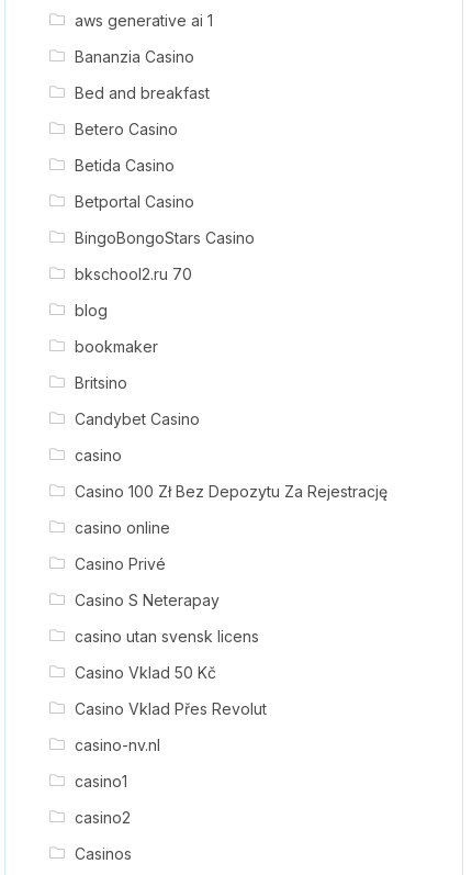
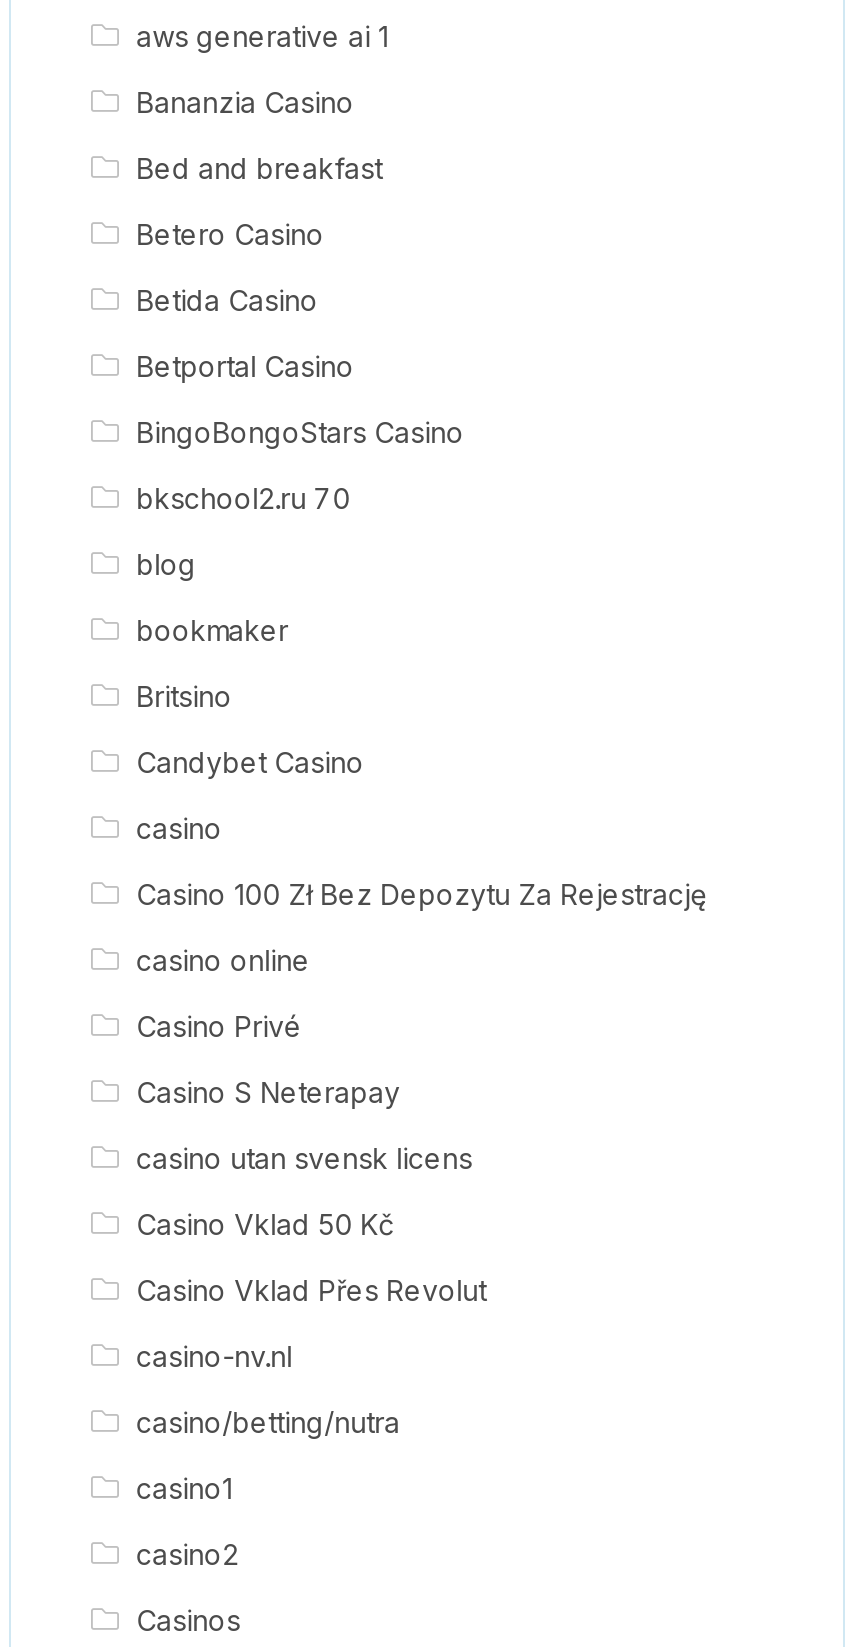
+ casino/betting/nutra
